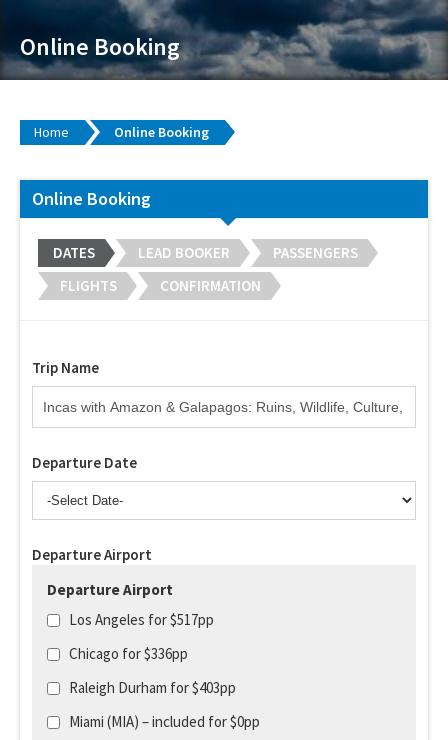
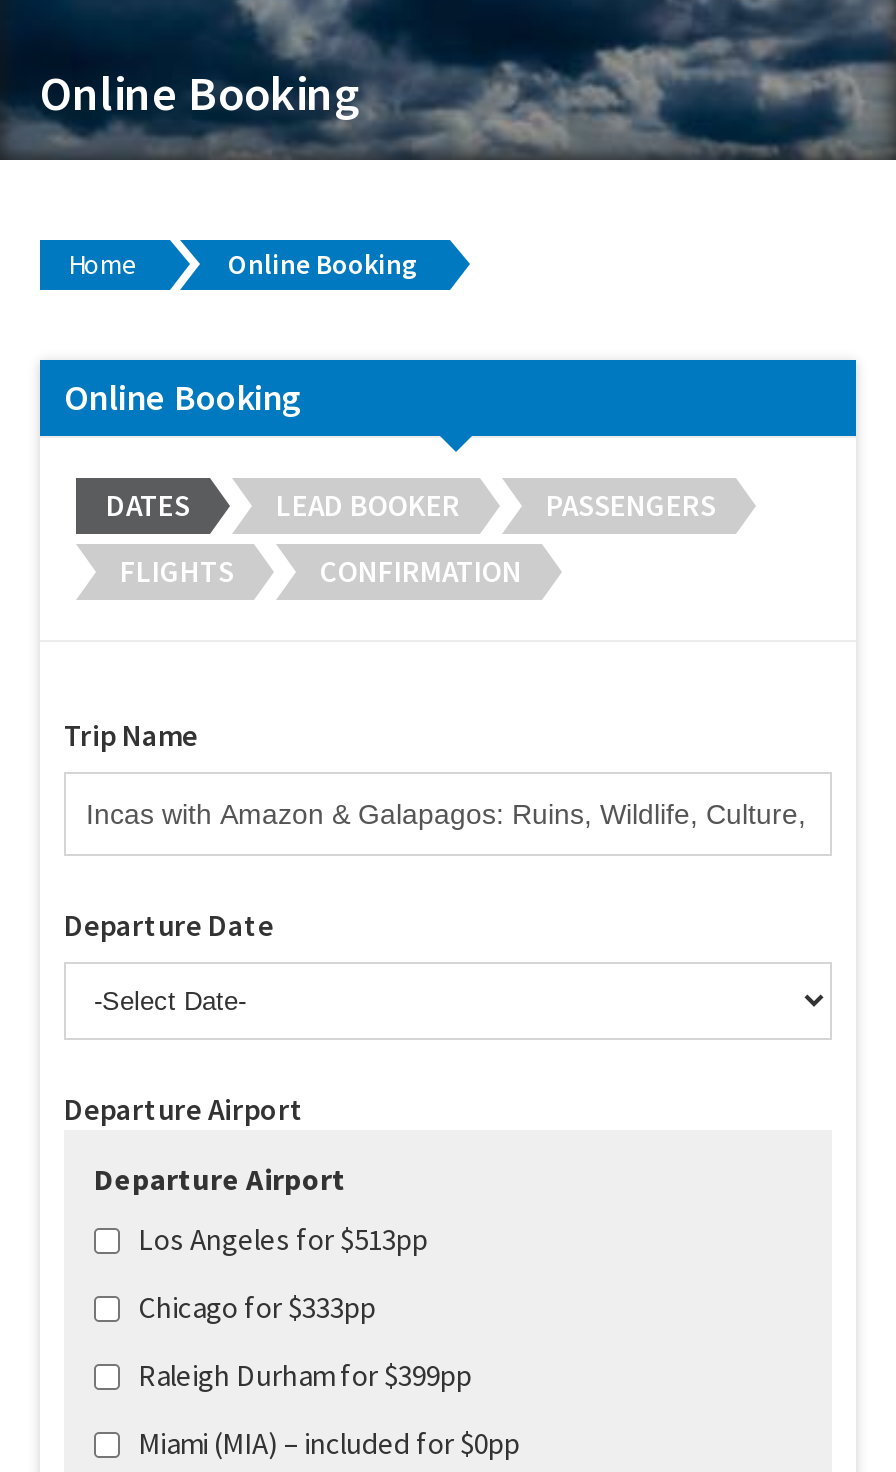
- Los Angeles for $517pp
+ Los Angeles for $513pp

- Chicago for $336pp
+ Chicago for $333pp

- Raleigh Durham for $403pp
+ Raleigh Durham for $399pp
